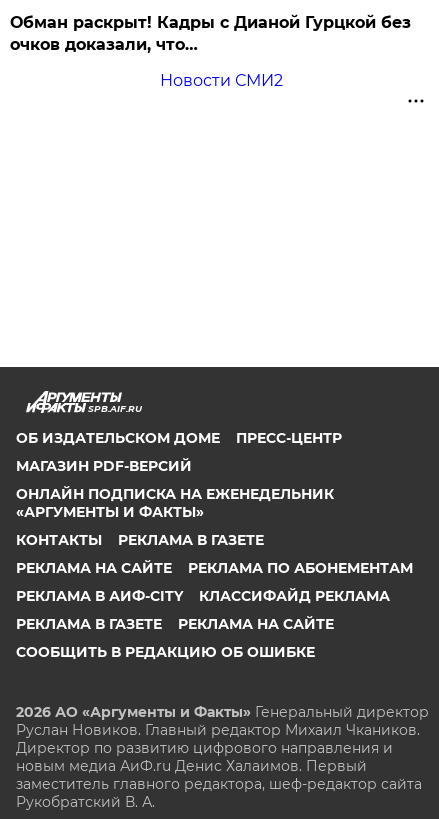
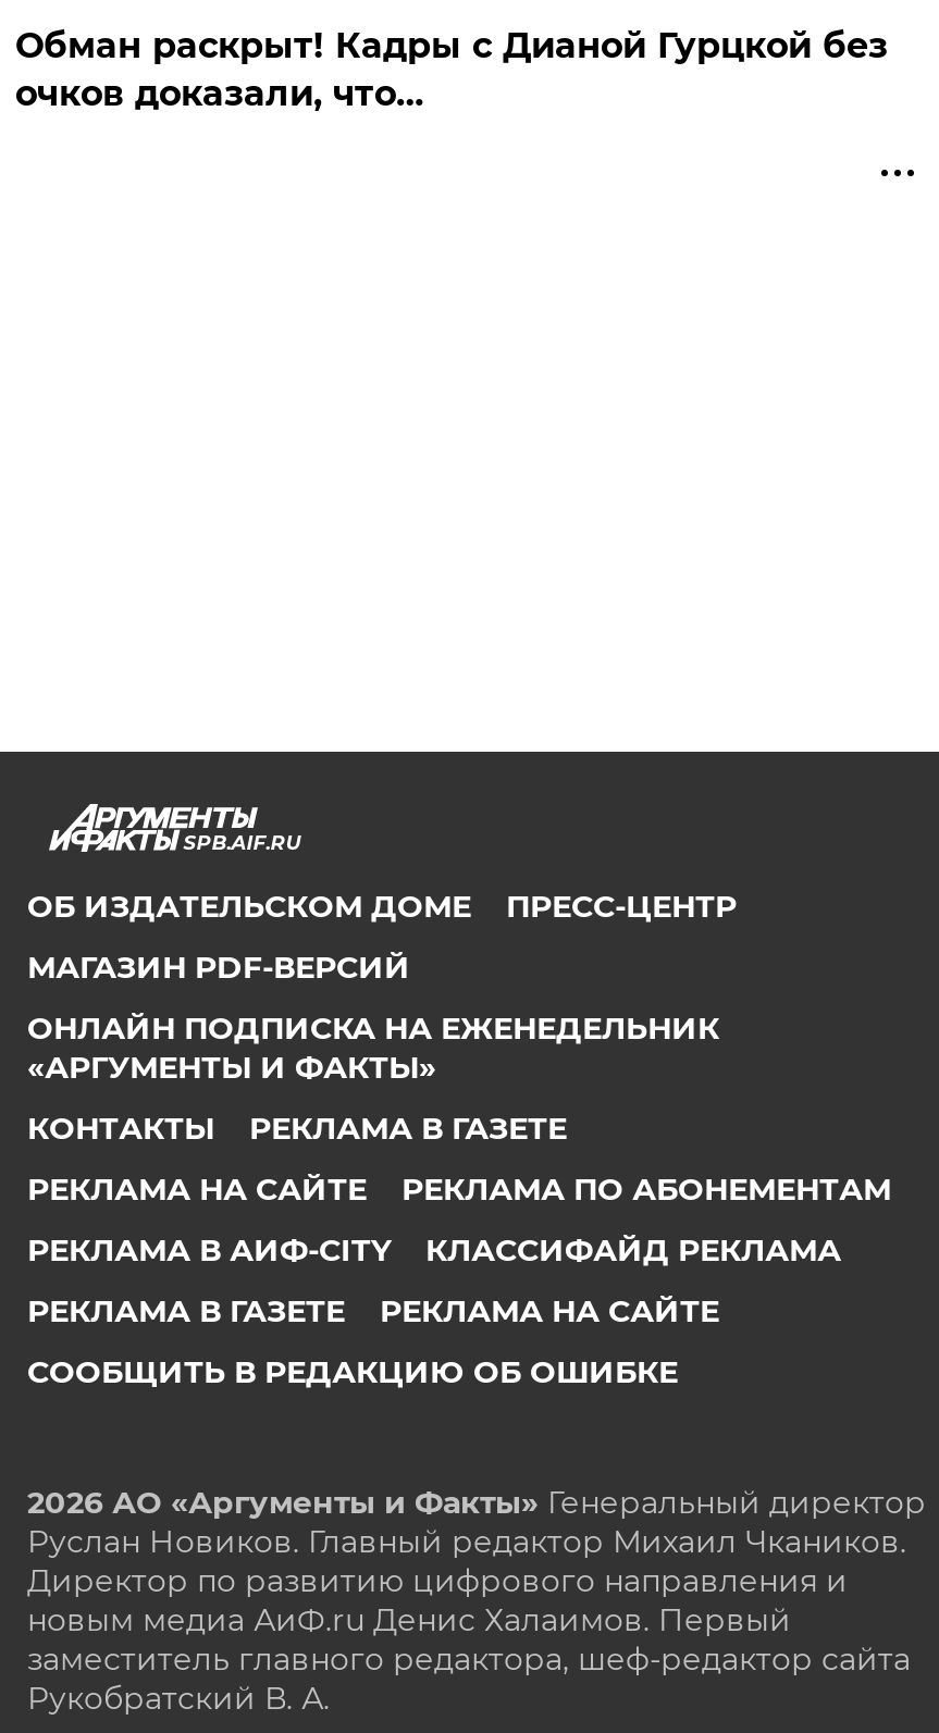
- Новости СМИ2
